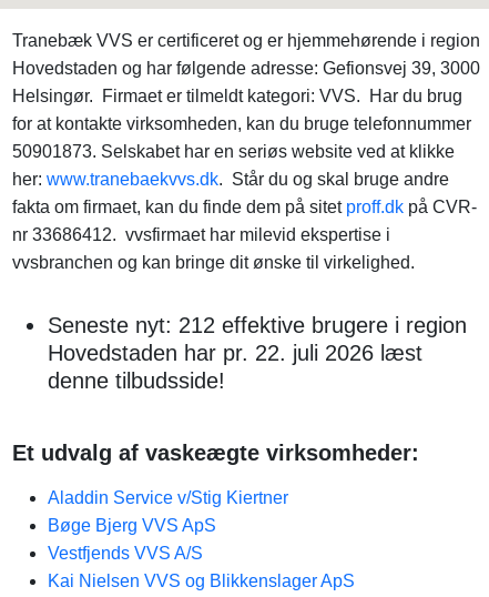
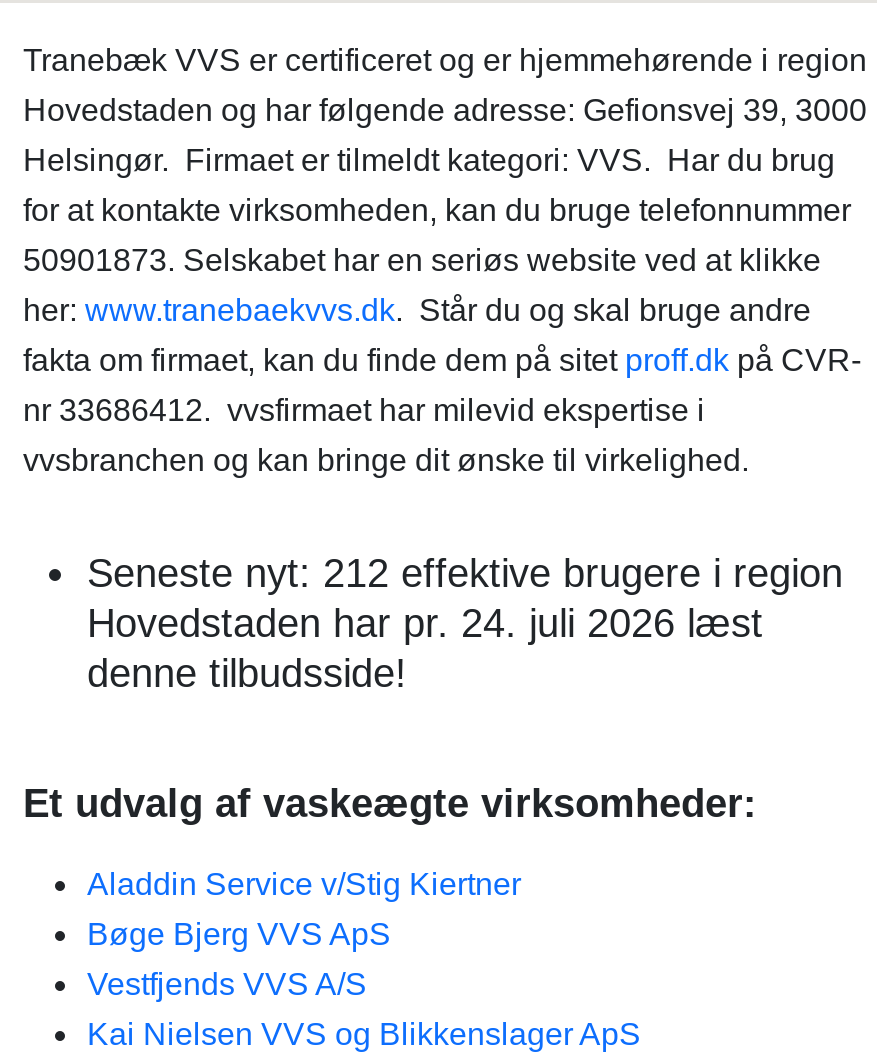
- Hovedstaden har pr. 22. juli 2026 læst
+ Hovedstaden har pr. 24. juli 2026 læst
